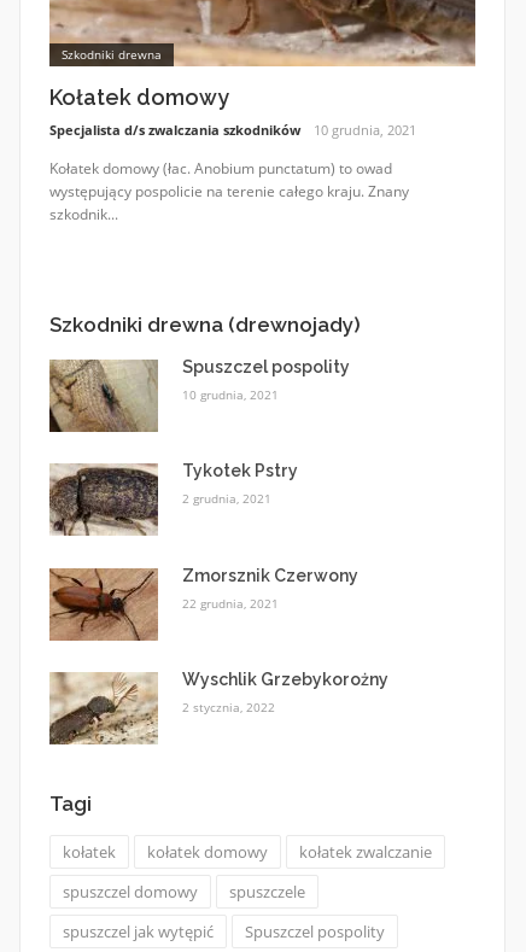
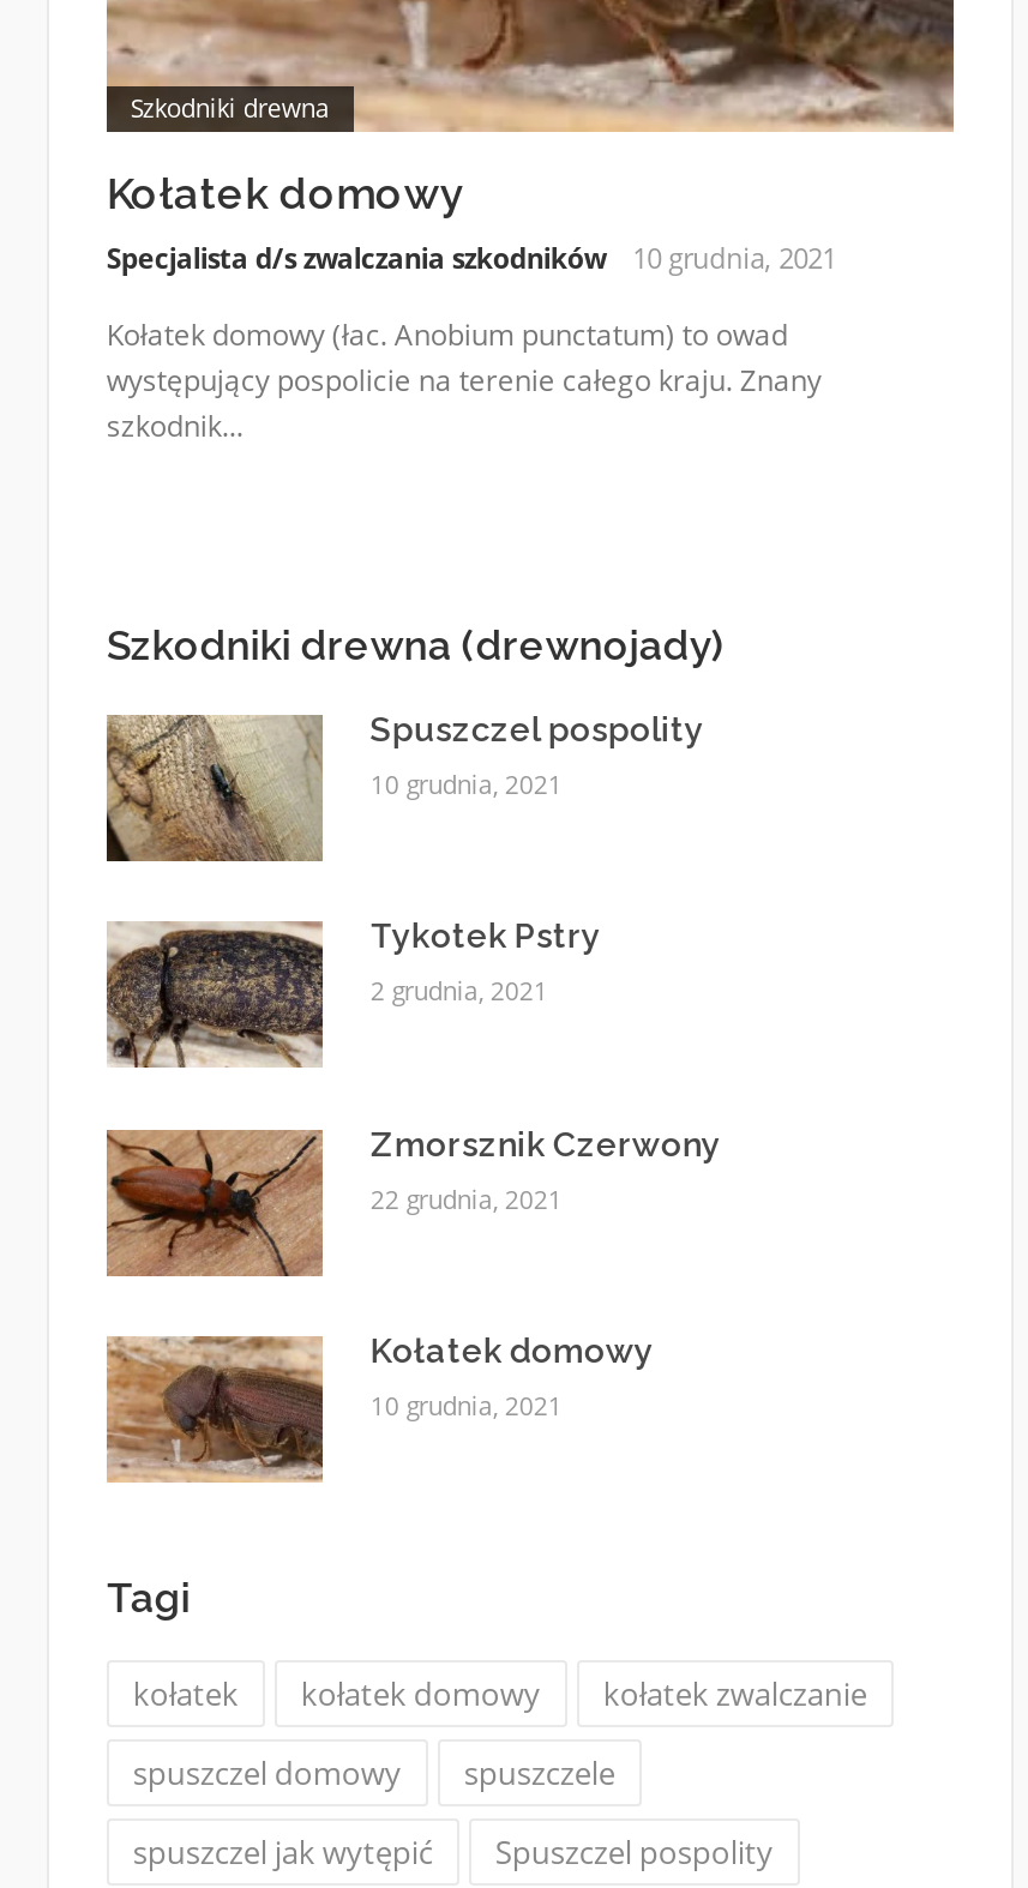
- [image]
- Wyschlik Grzebykorożny
+ [image]
+ Kołatek domowy

- 2 stycznia, 2022
+ 10 grudnia, 2021
